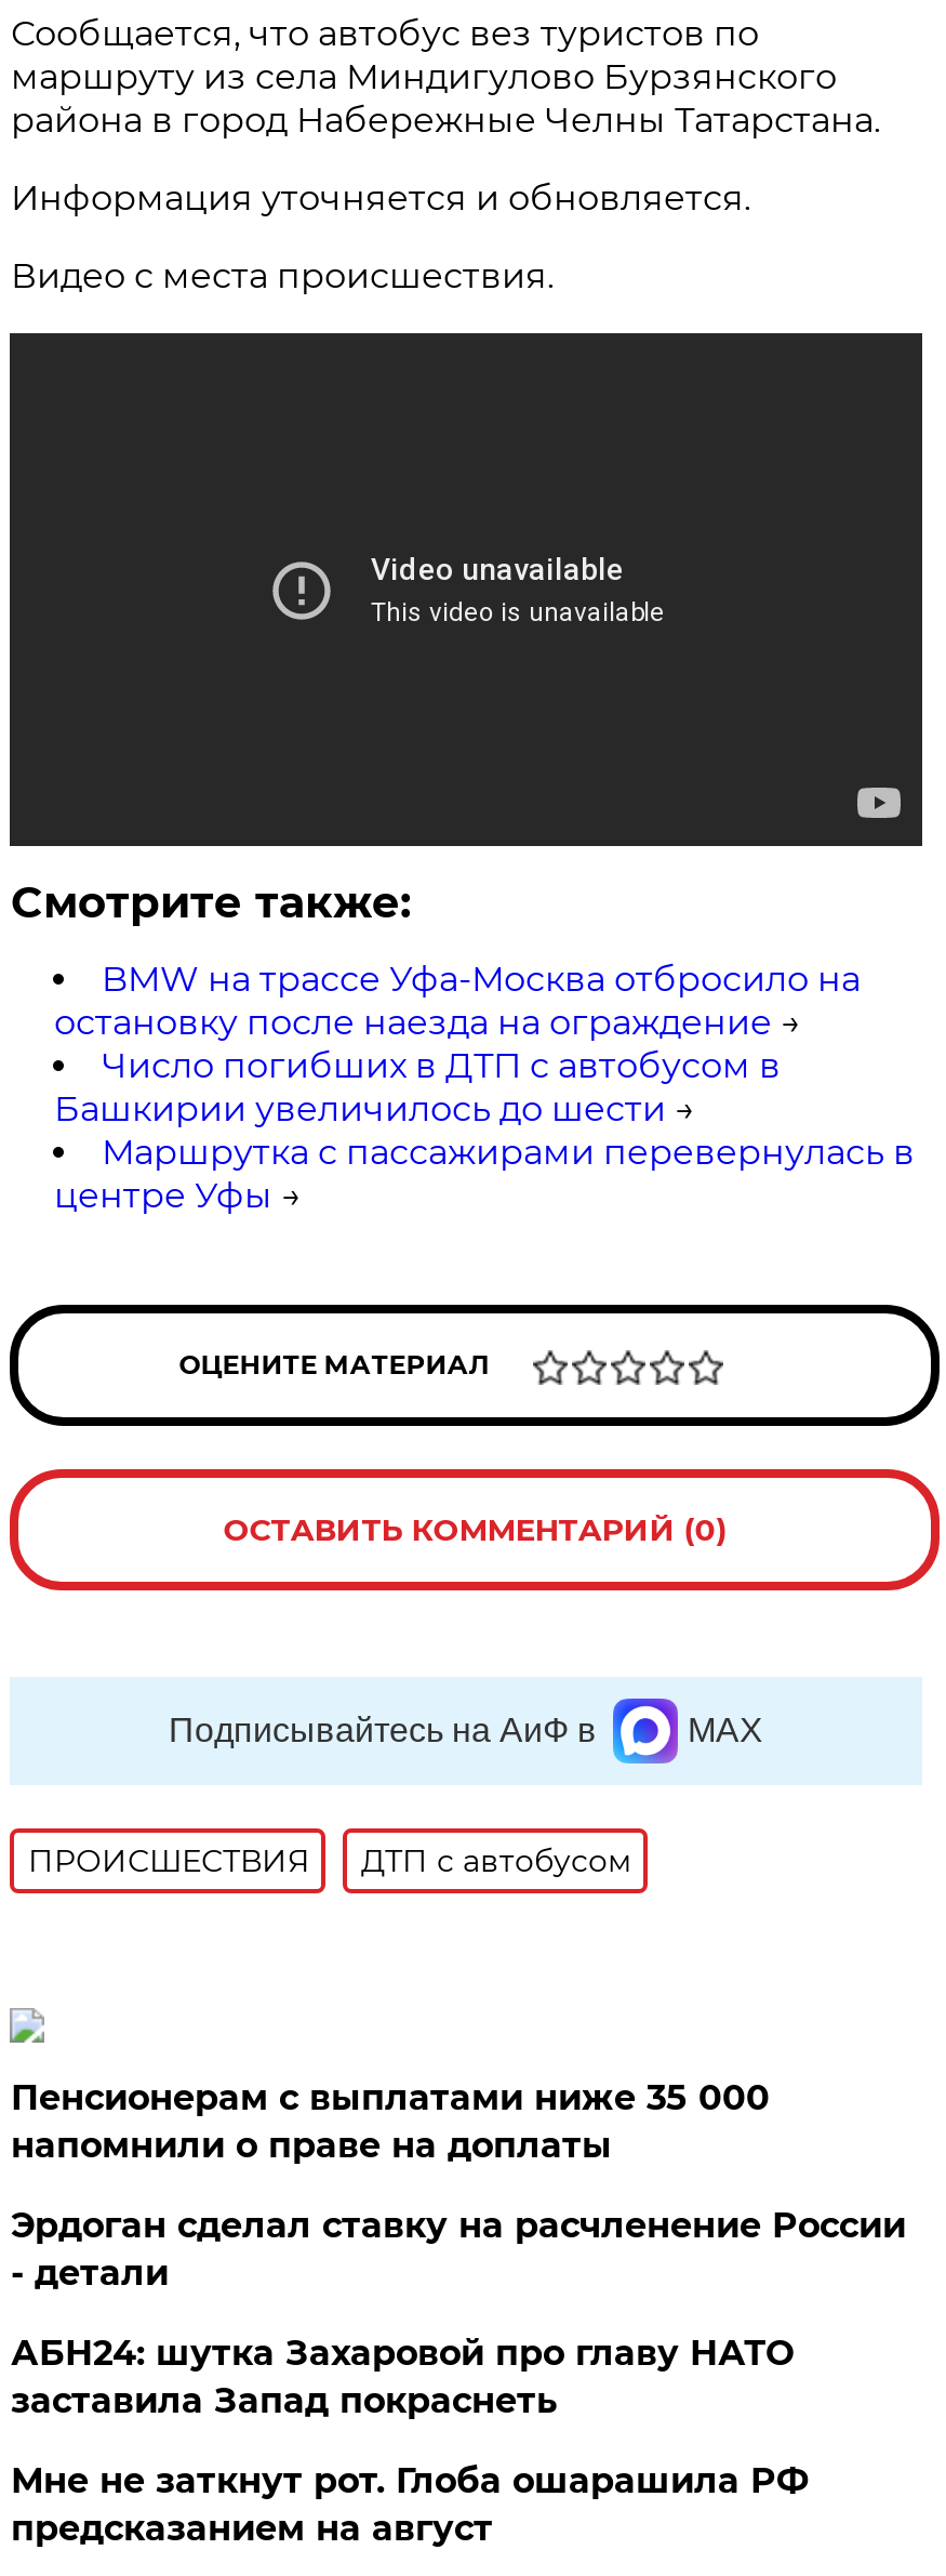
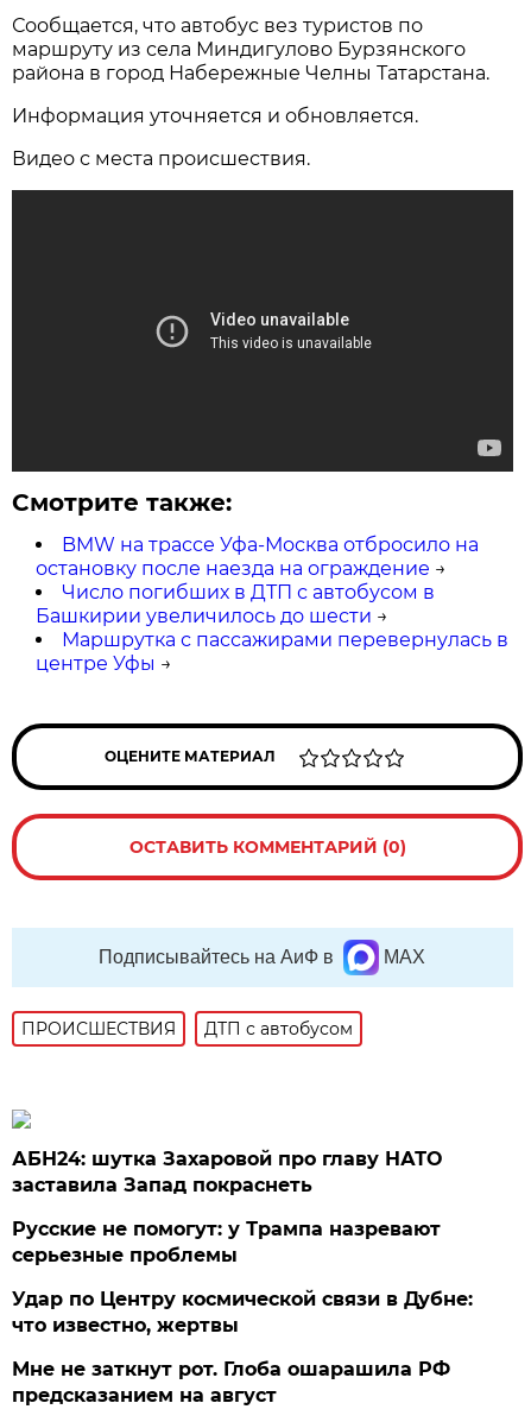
- Пенсионерам с выплатами ниже 35 000
- напомнили о праве на доплаты
- Эрдоган сделал ставку на расчленение России
- - детали

moved up: АБН24: шутка Захаровой про главу НАТО | заставила Запад покраснеть

+ Русские не помогут: у Трампа назревают
+ серьезные проблемы
+ Удар по Центру космической связи в Дубне:
+ что известно, жертвы
